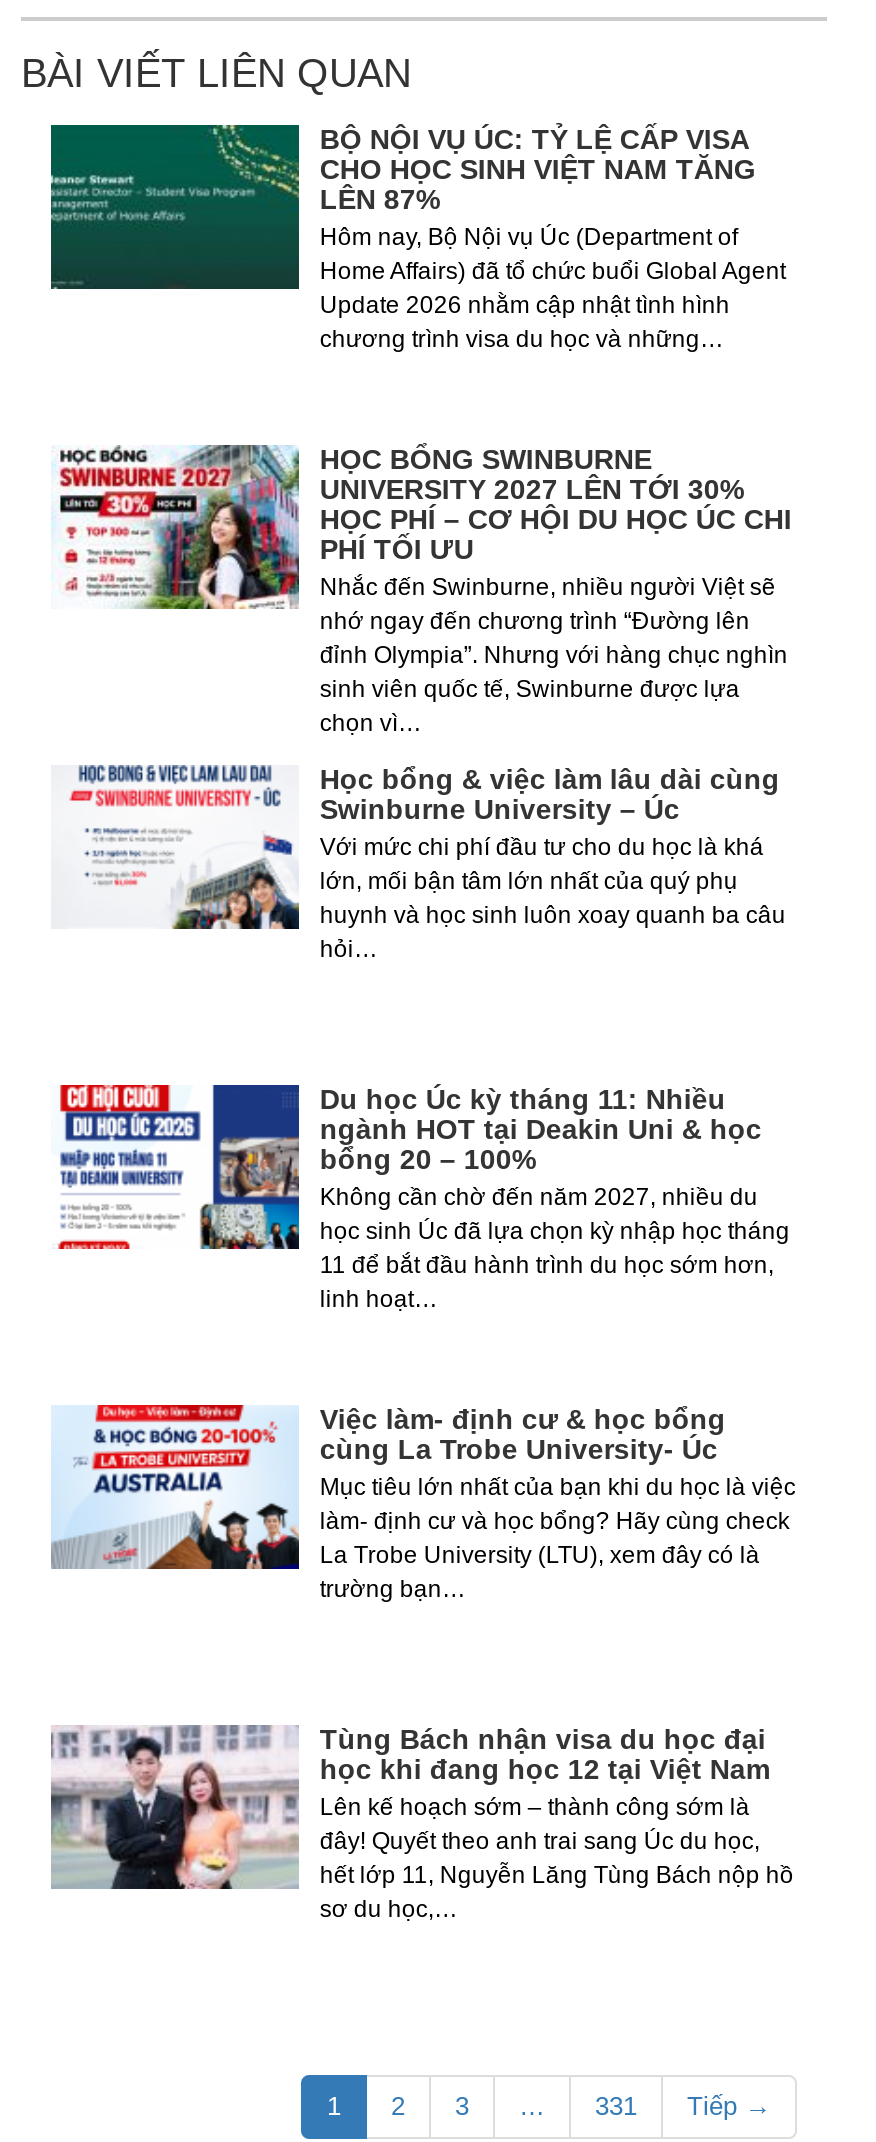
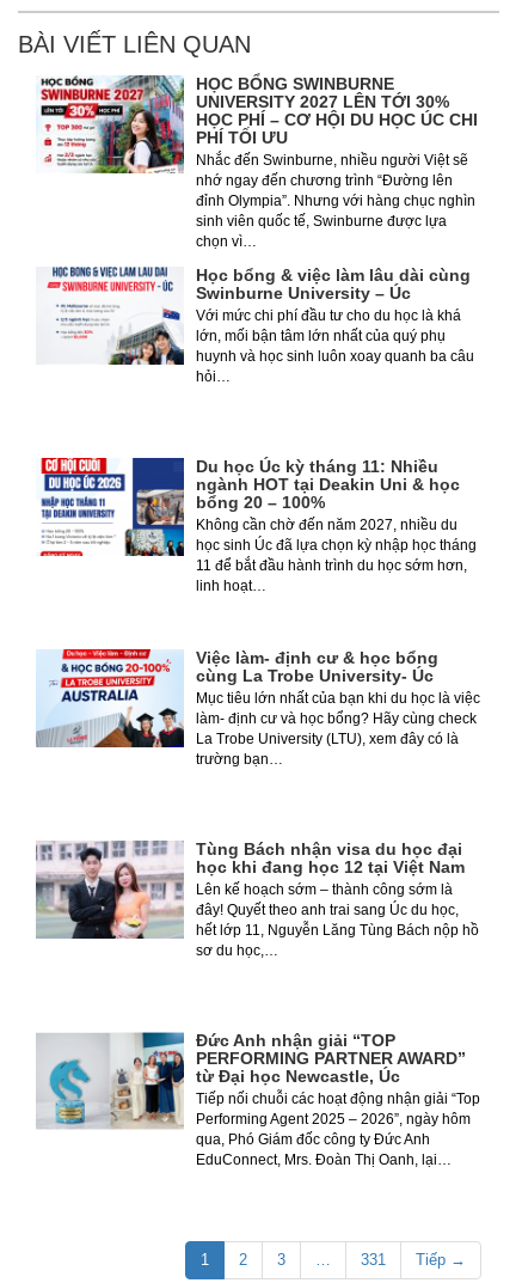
- [image]
- BỘ NỘI VỤ ÚC: TỶ LỆ CẤP VISA
- CHO HỌC SINH VIỆT NAM TĂNG
- LÊN 87%
- Hôm nay, Bộ Nội vụ Úc (Department of
- Home Affairs) đã tổ chức buổi Global Agent
- Update 2026 nhằm cập nhật tình hình
- chương trình visa du học và những…

moved up: [image] | HỌC BỔNG SWINBURNE | UNIVERSITY 2027 LÊN TỚI 30% | ... | hết lớp 11, Nguyễn Lăng Tùng Bách nộp hồ | sơ du học,…

+ [image]
+ Đức Anh nhận giải “TOP
+ PERFORMING PARTNER AWARD”
+ từ Đại học Newcastle, Úc
+ Tiếp nối chuỗi các hoạt động nhận giải “Top
+ Performing Agent 2025 – 2026”, ngày hôm
+ qua, Phó Giám đốc công ty Đức Anh
+ EduConnect, Mrs. Đoàn Thị Oanh, lại…
